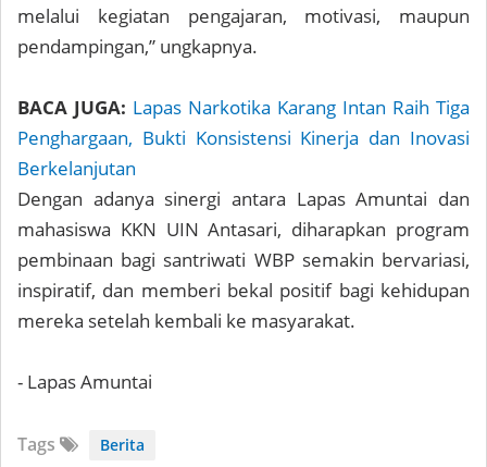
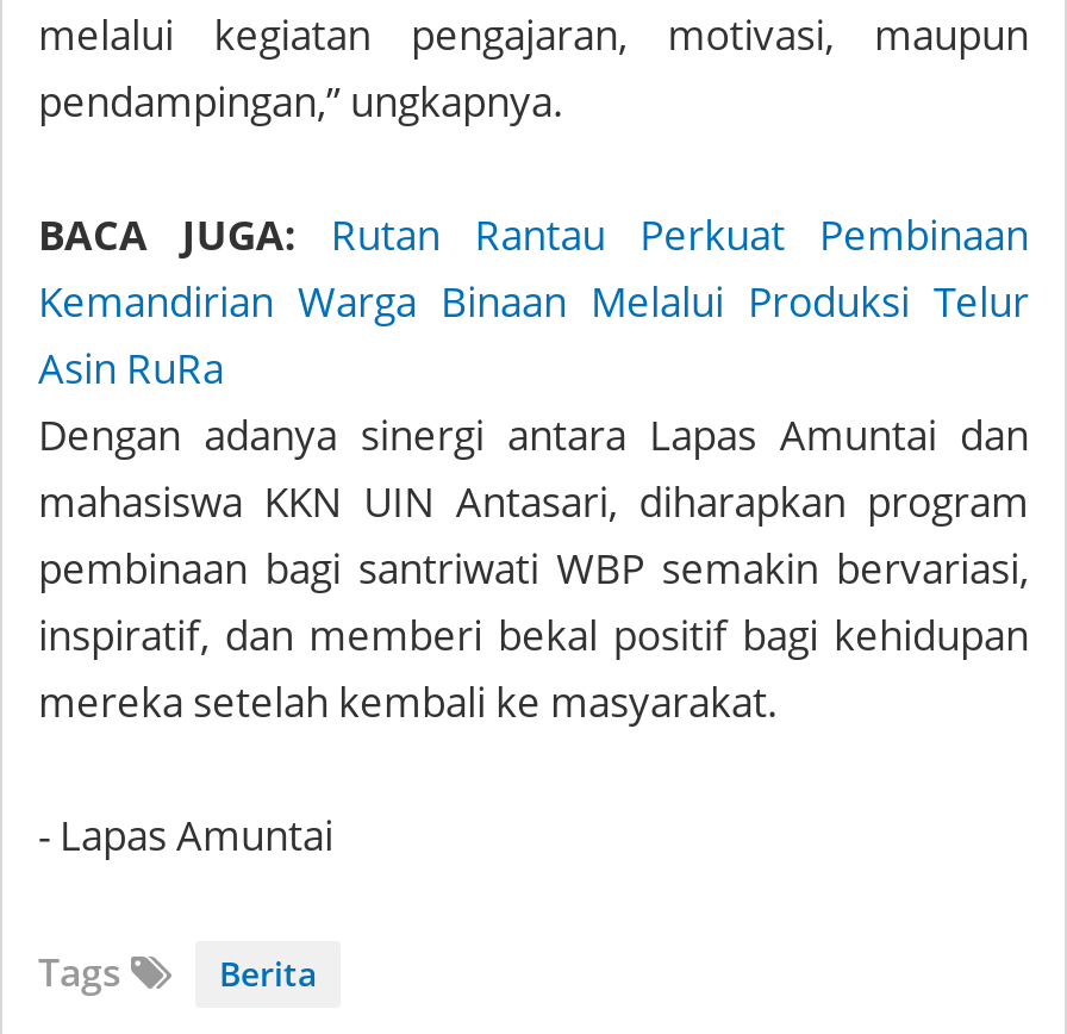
- BACA JUGA: Lapas Narkotika Karang Intan Raih Tiga
- Penghargaan, Bukti Konsistensi Kinerja dan Inovasi
- Berkelanjutan
+ BACA JUGA:
+ Rutan Rantau Perkuat Pembinaan
+ Kemandirian Warga Binaan Melalui Produksi Telur
+ Asin RuRa
